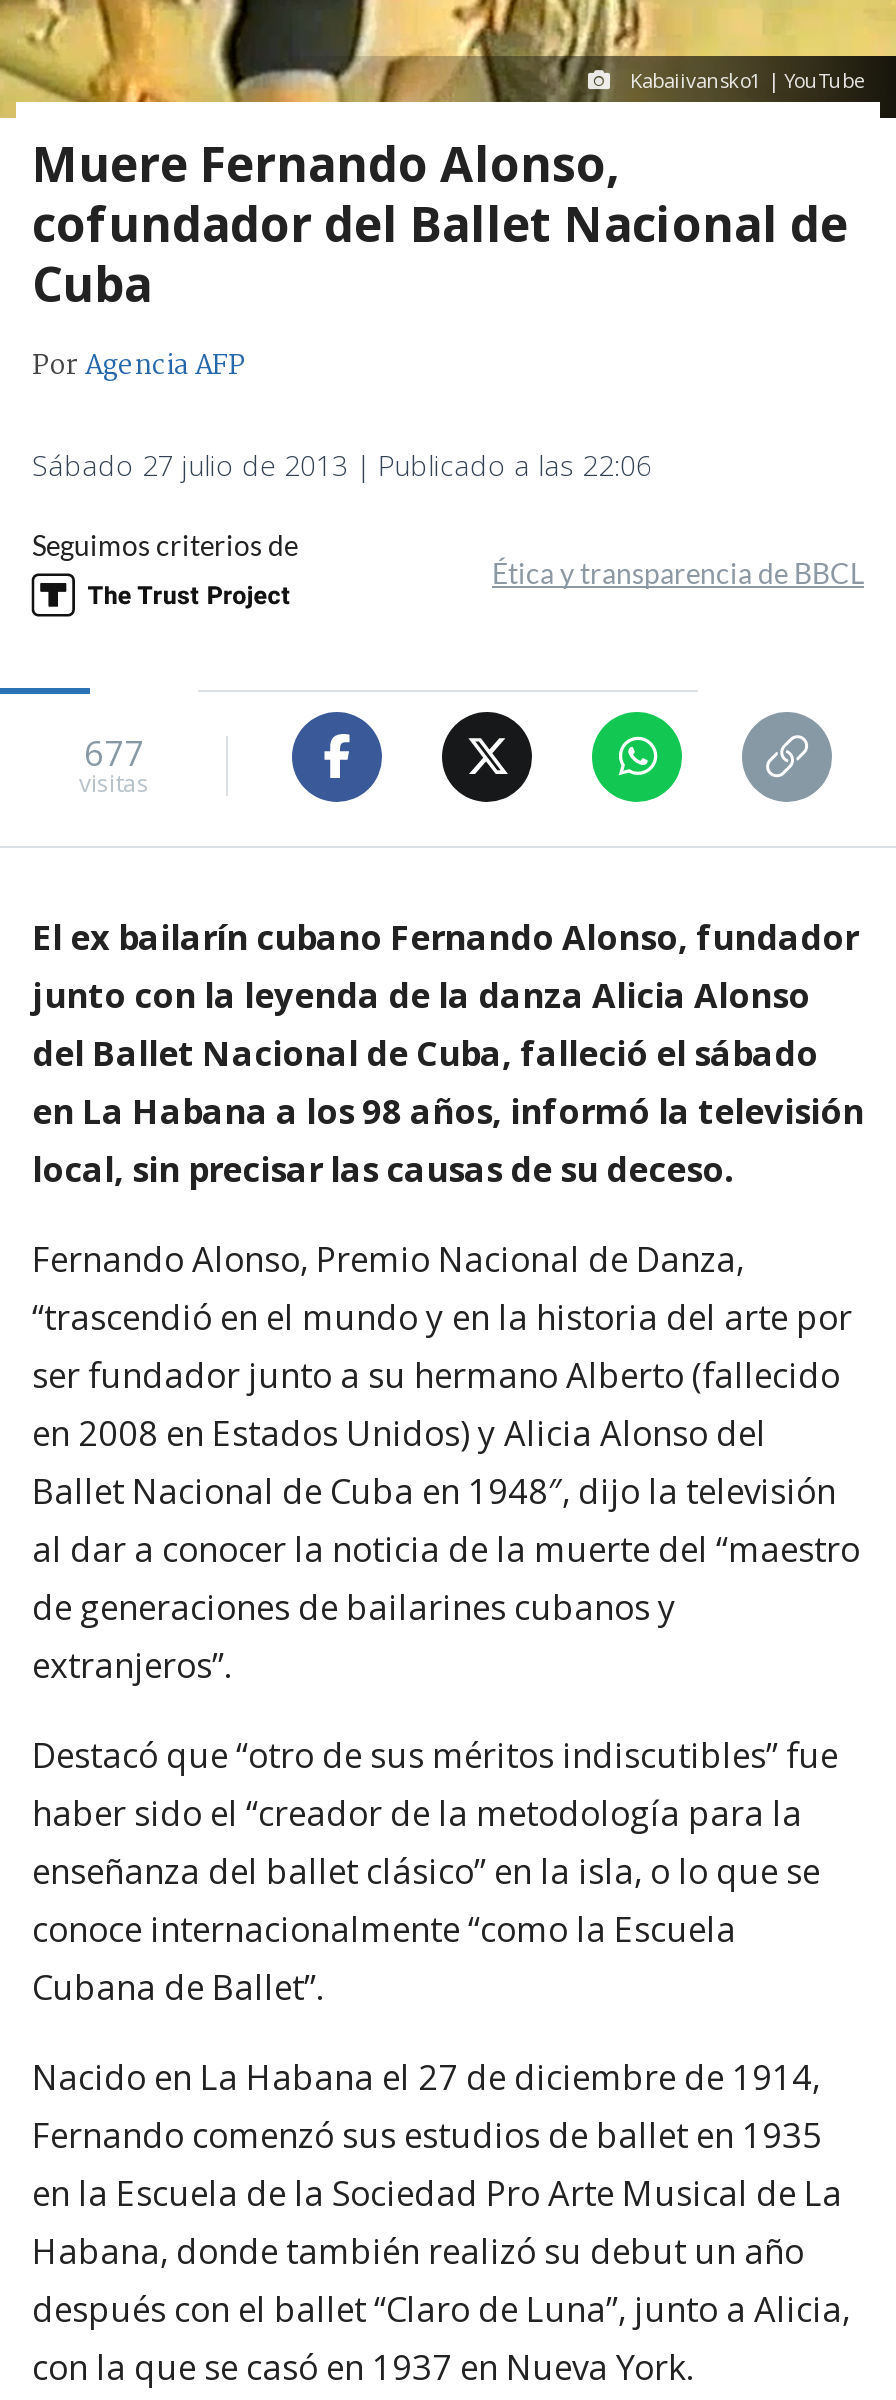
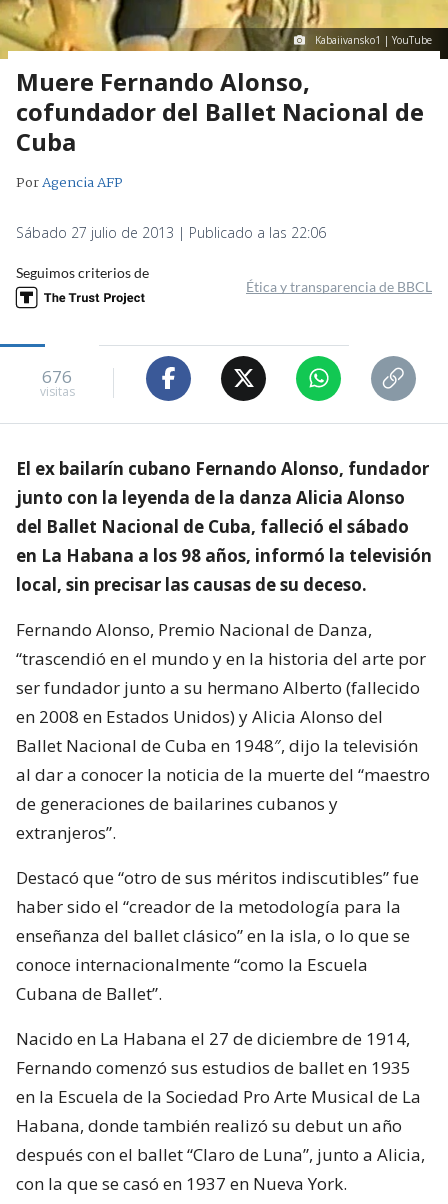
- 677
+ 676
